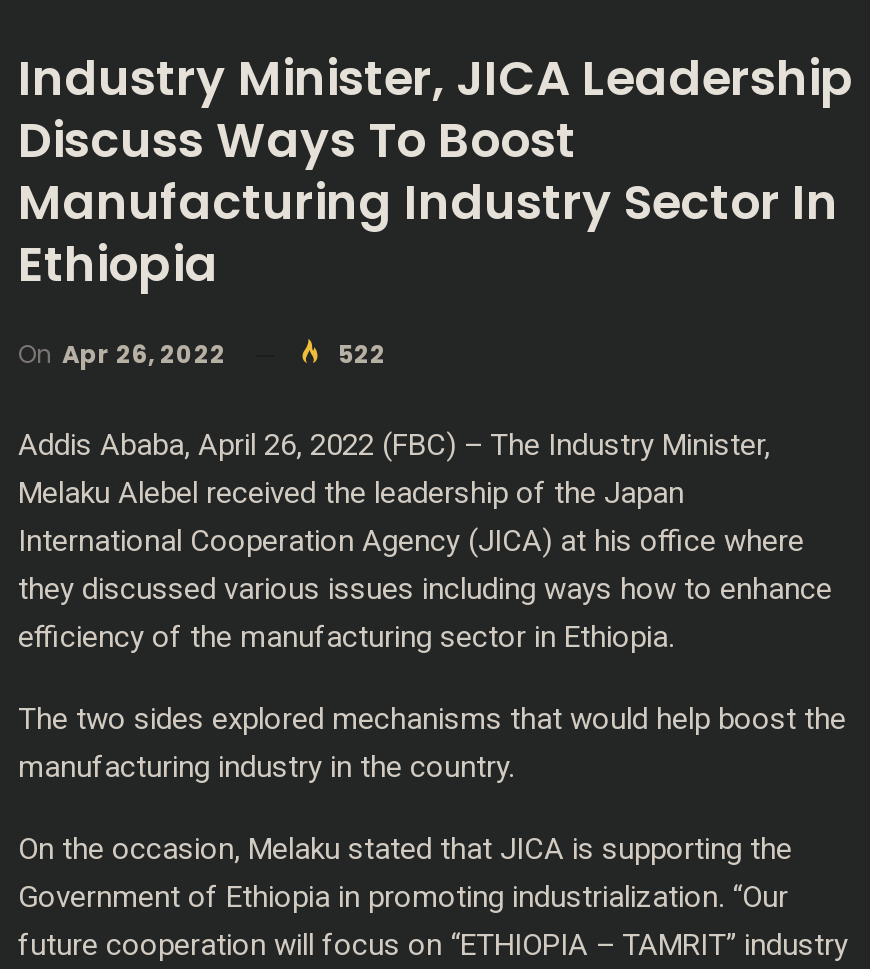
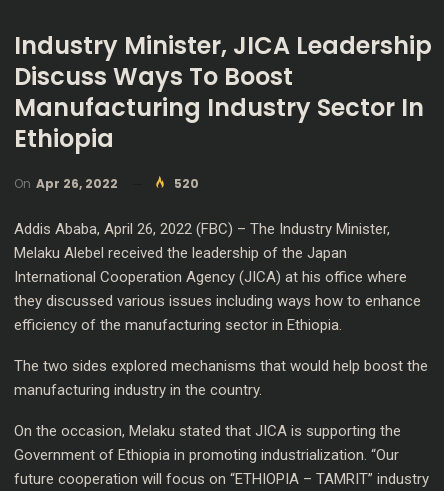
- 522
+ 520
